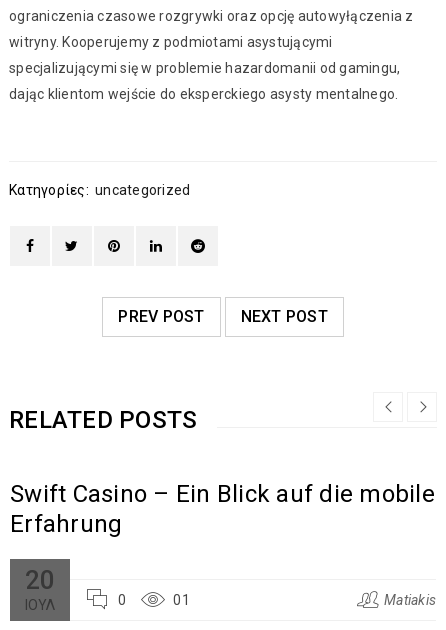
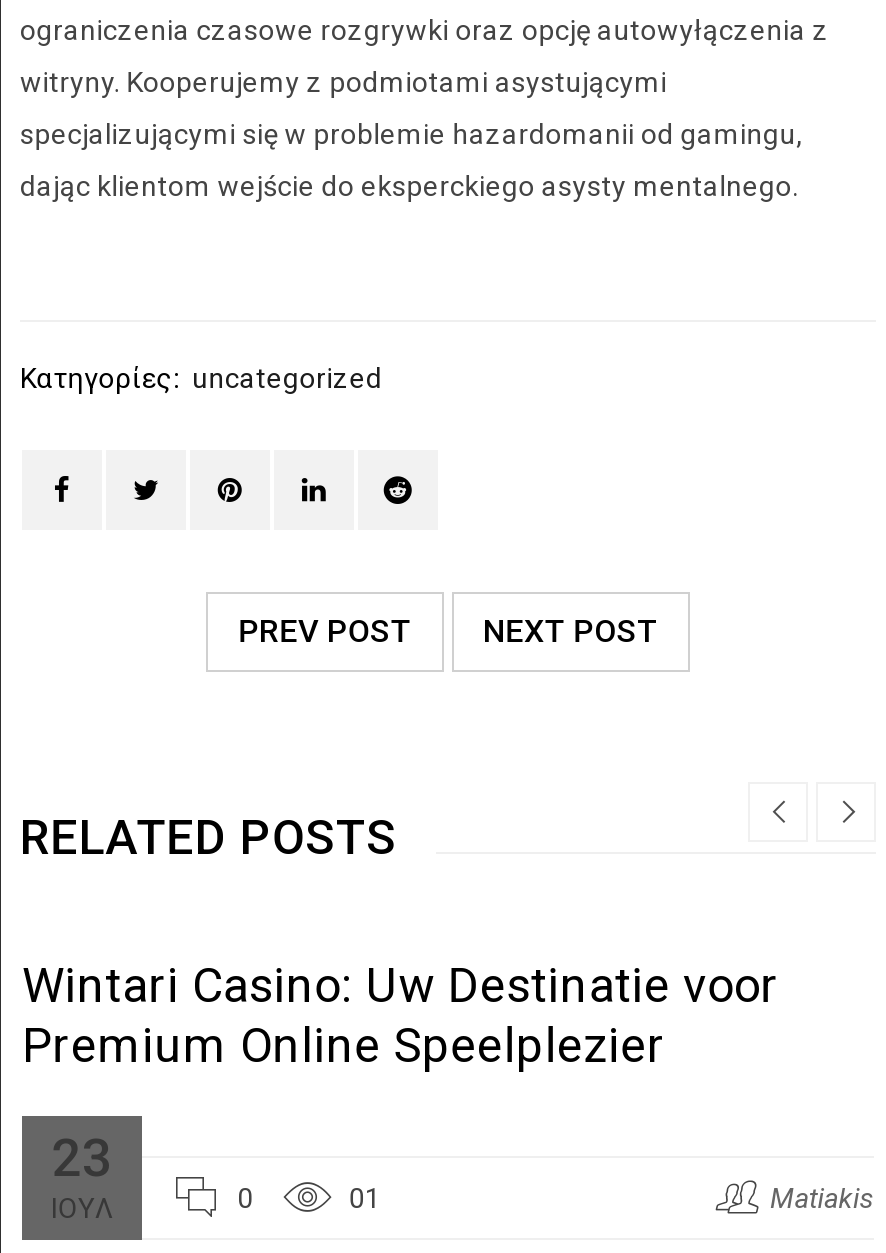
- Swift Casino – Ein Blick auf die mobile
- Erfahrung
+ Wintari Casino: Uw Destinatie voor
+ Premium Online Speelplezier

- 20
+ 23
